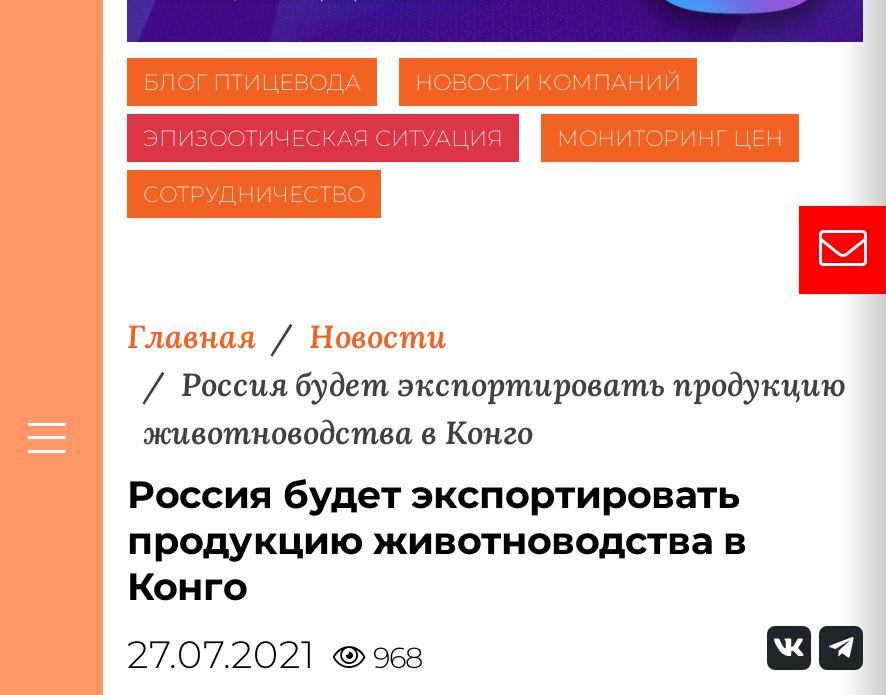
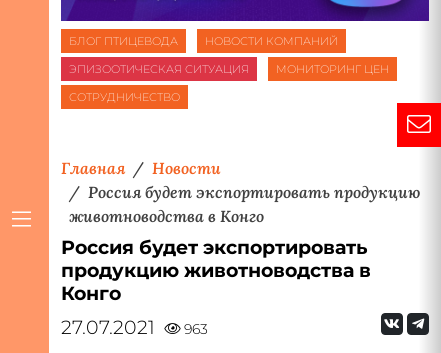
- 27.07.2021 968
+ 27.07.2021 963
